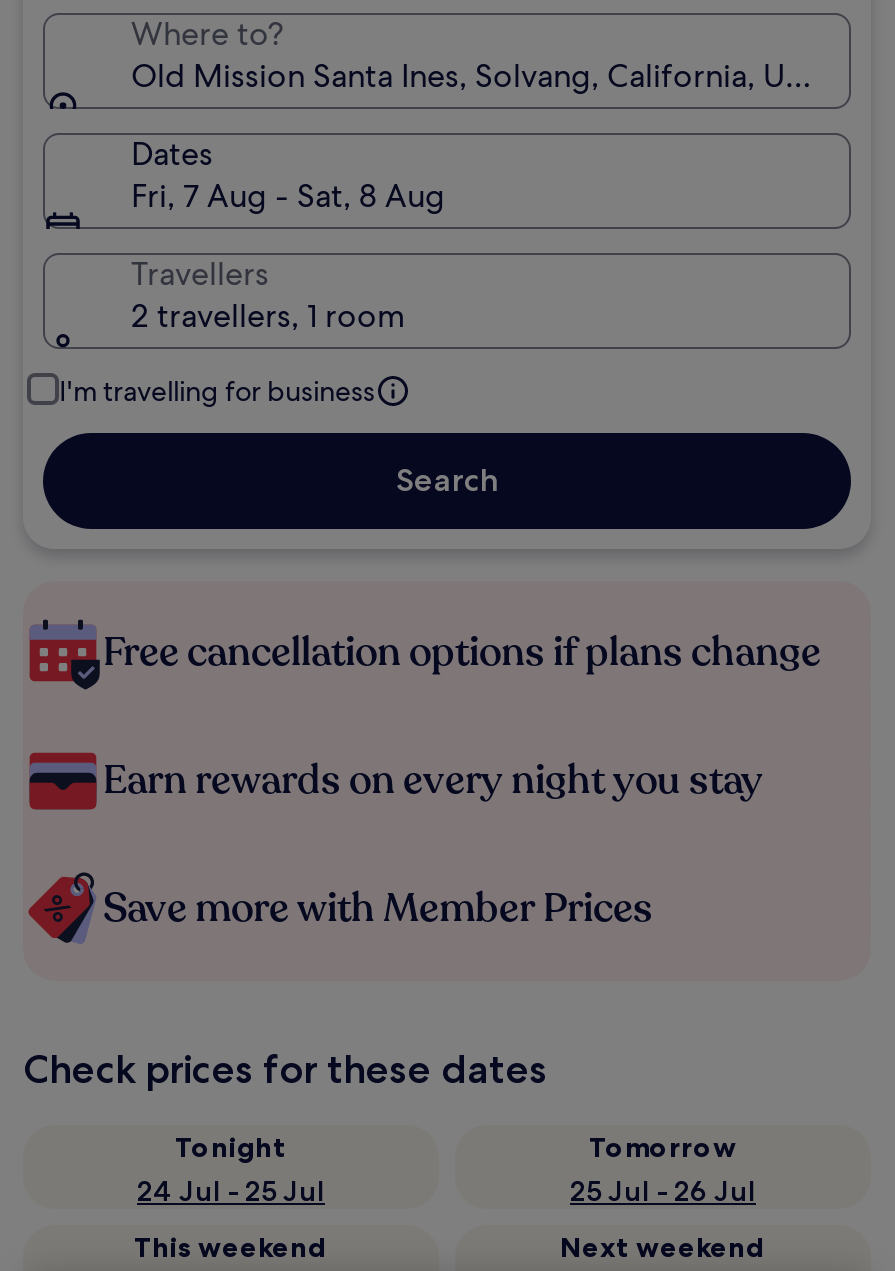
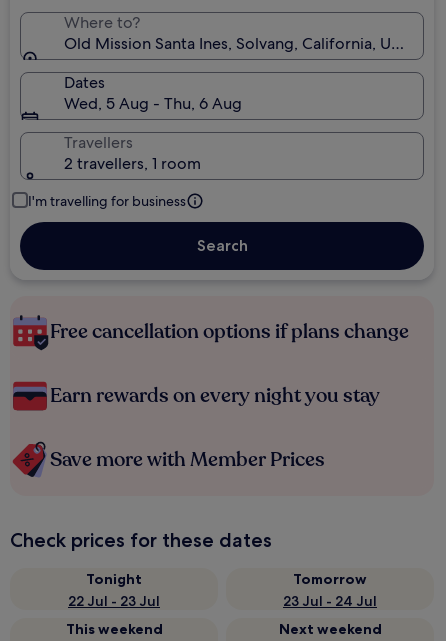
- Fri, 7 Aug - Sat, 8 Aug
+ Wed, 5 Aug - Thu, 6 Aug

- 24 Jul - 25 Jul
+ 22 Jul - 23 Jul

- 25 Jul - 26 Jul
+ 23 Jul - 24 Jul
